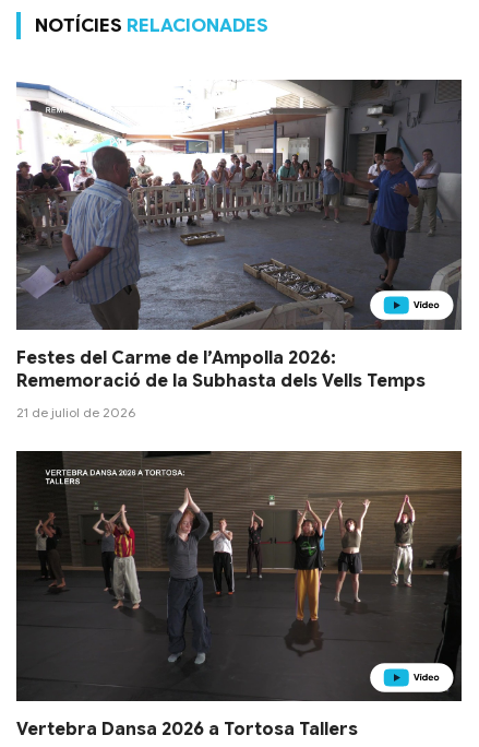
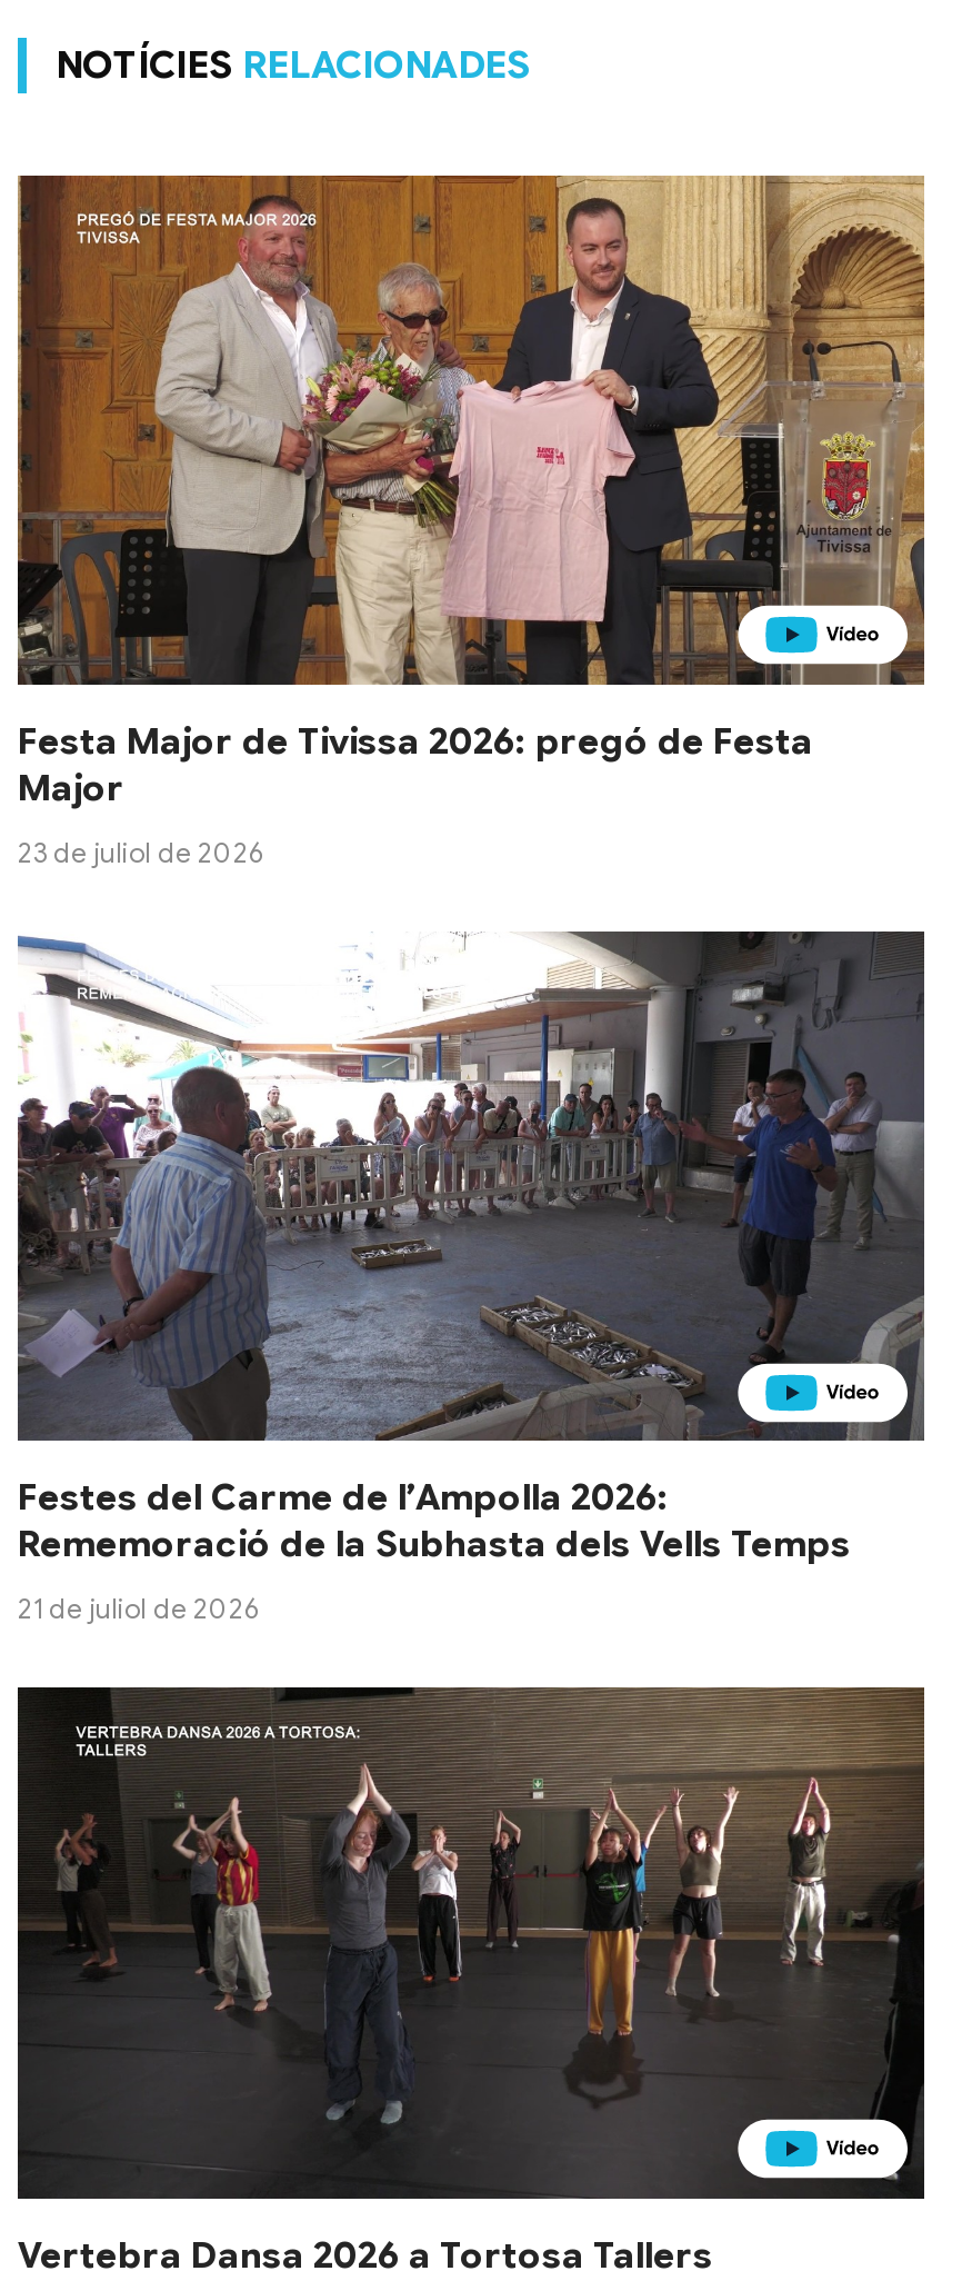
+ [image]
+ Festa Major de Tivissa 2026: pregó de Festa
+ Major
+ 23 de juliol de 2026
